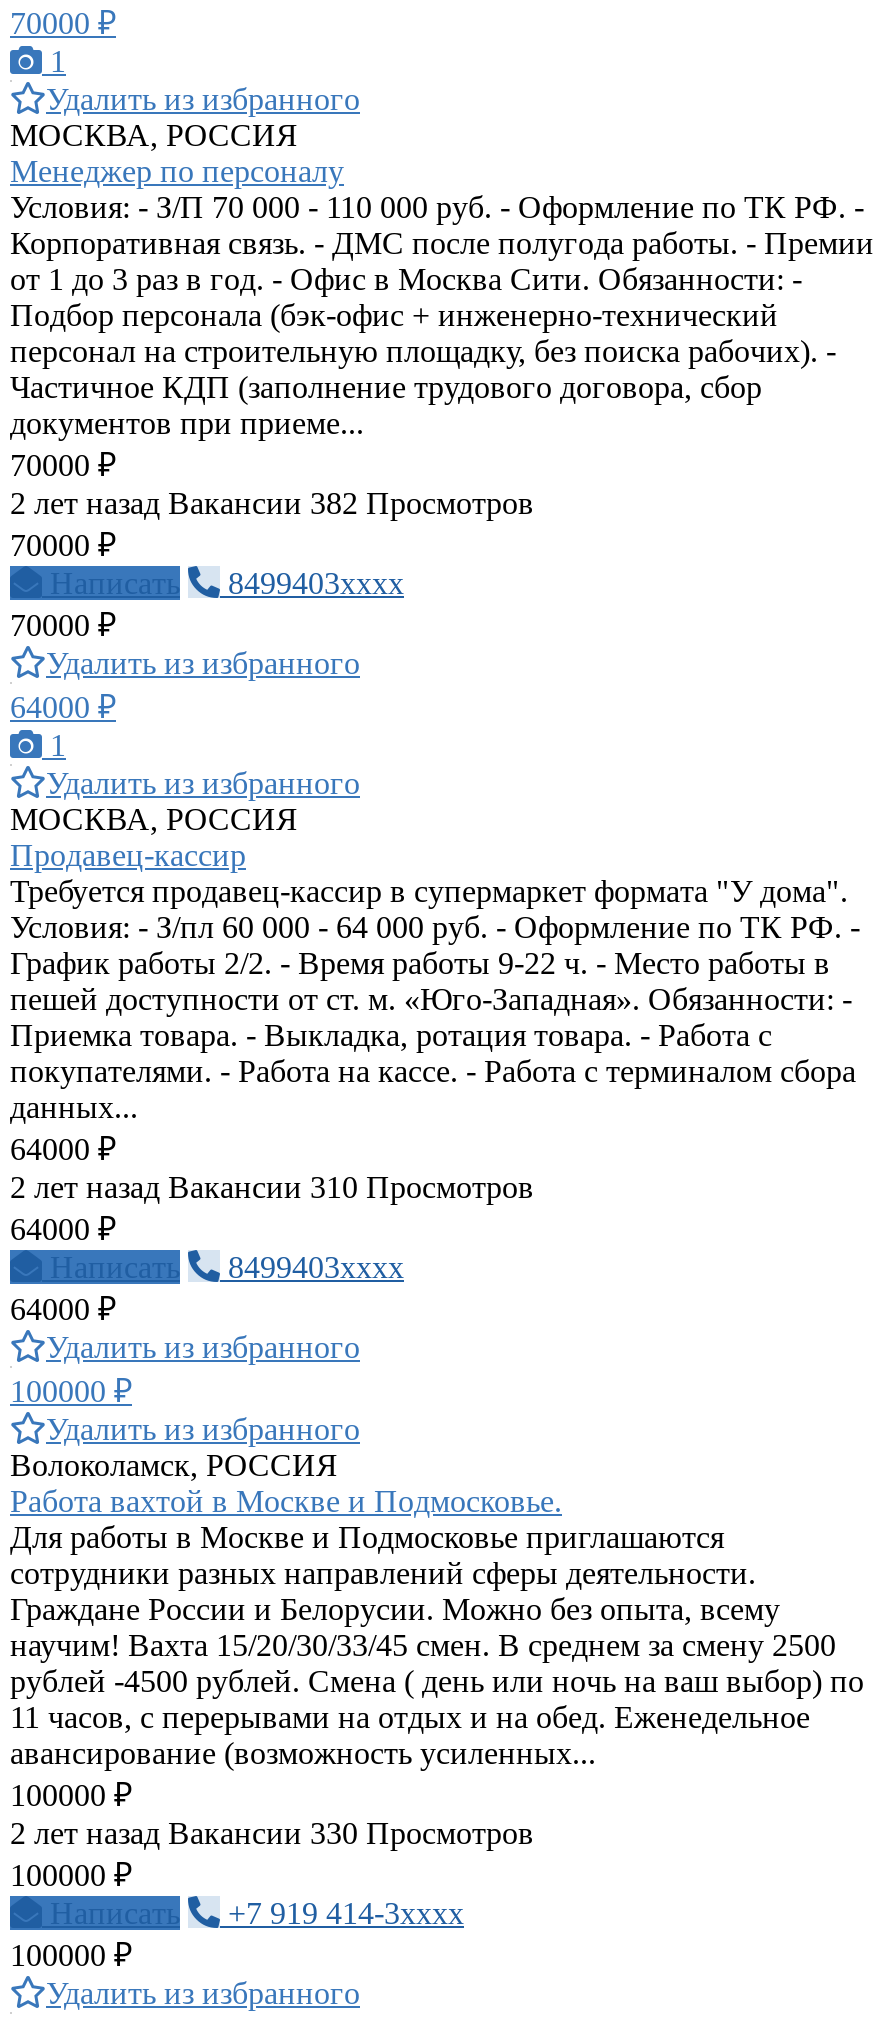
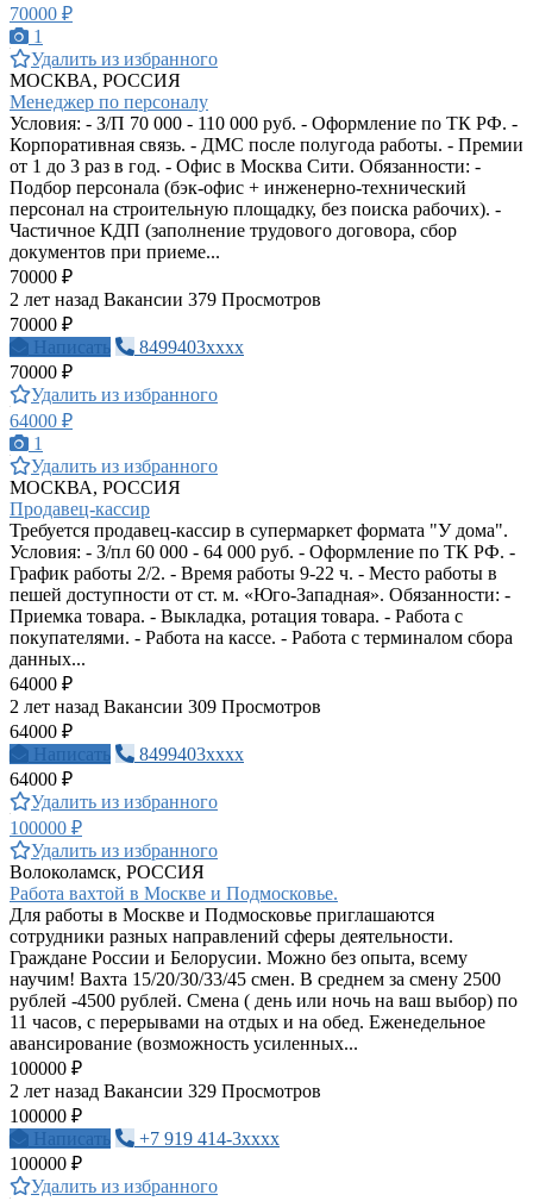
- 2 лет назад Вакансии 382 Просмотров
+ 2 лет назад Вакансии 379 Просмотров

- 2 лет назад Вакансии 310 Просмотров
+ 2 лет назад Вакансии 309 Просмотров

- 2 лет назад Вакансии 330 Просмотров
+ 2 лет назад Вакансии 329 Просмотров
